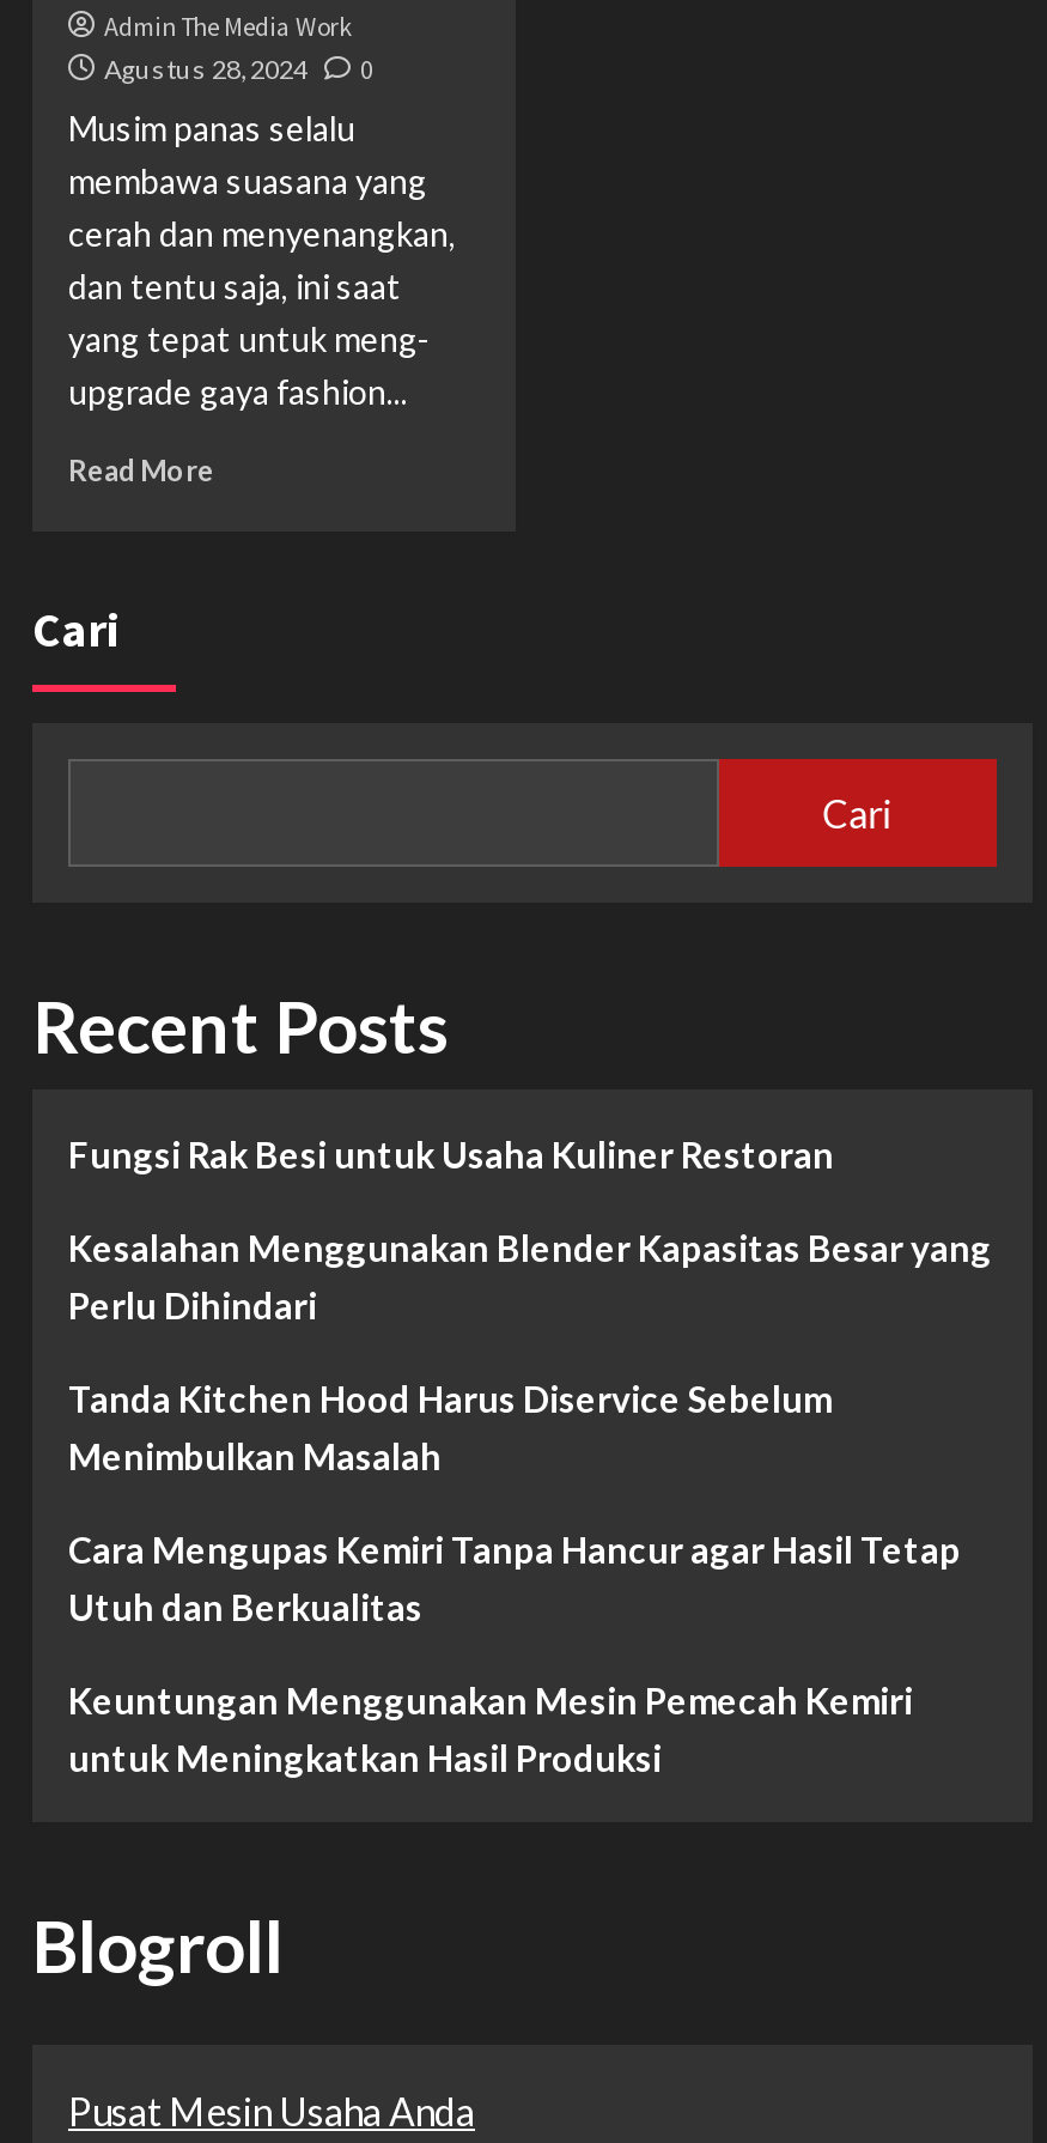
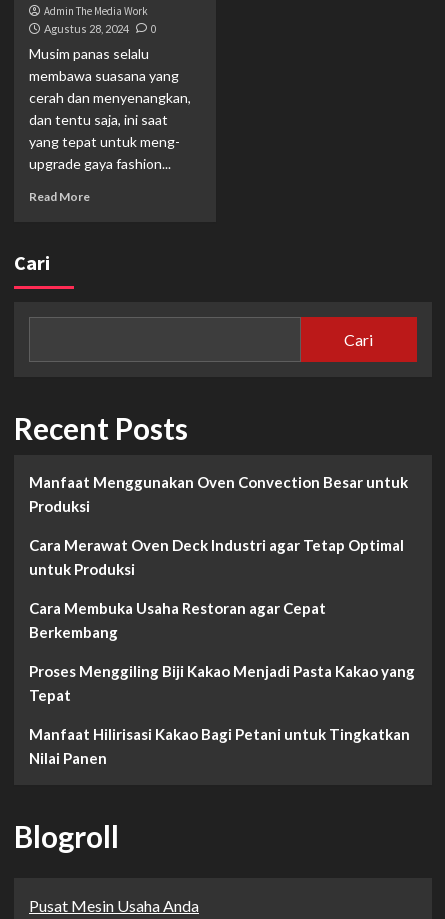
- Fungsi Rak Besi untuk Usaha Kuliner Restoran
+ Manfaat Menggunakan Oven Convection Besar untuk
+ Produksi

- Kesalahan Menggunakan Blender Kapasitas Besar yang
- Perlu Dihindari
+ Cara Merawat Oven Deck Industri agar Tetap Optimal
+ untuk Produksi

- Tanda Kitchen Hood Harus Diservice Sebelum
- Menimbulkan Masalah
+ Cara Membuka Usaha Restoran agar Cepat
+ Berkembang

- Cara Mengupas Kemiri Tanpa Hancur agar Hasil Tetap
- Utuh dan Berkualitas
+ Proses Menggiling Biji Kakao Menjadi Pasta Kakao yang
+ Tepat

- Keuntungan Menggunakan Mesin Pemecah Kemiri
- untuk Meningkatkan Hasil Produksi
+ Manfaat Hilirisasi Kakao Bagi Petani untuk Tingkatkan
+ Nilai Panen
